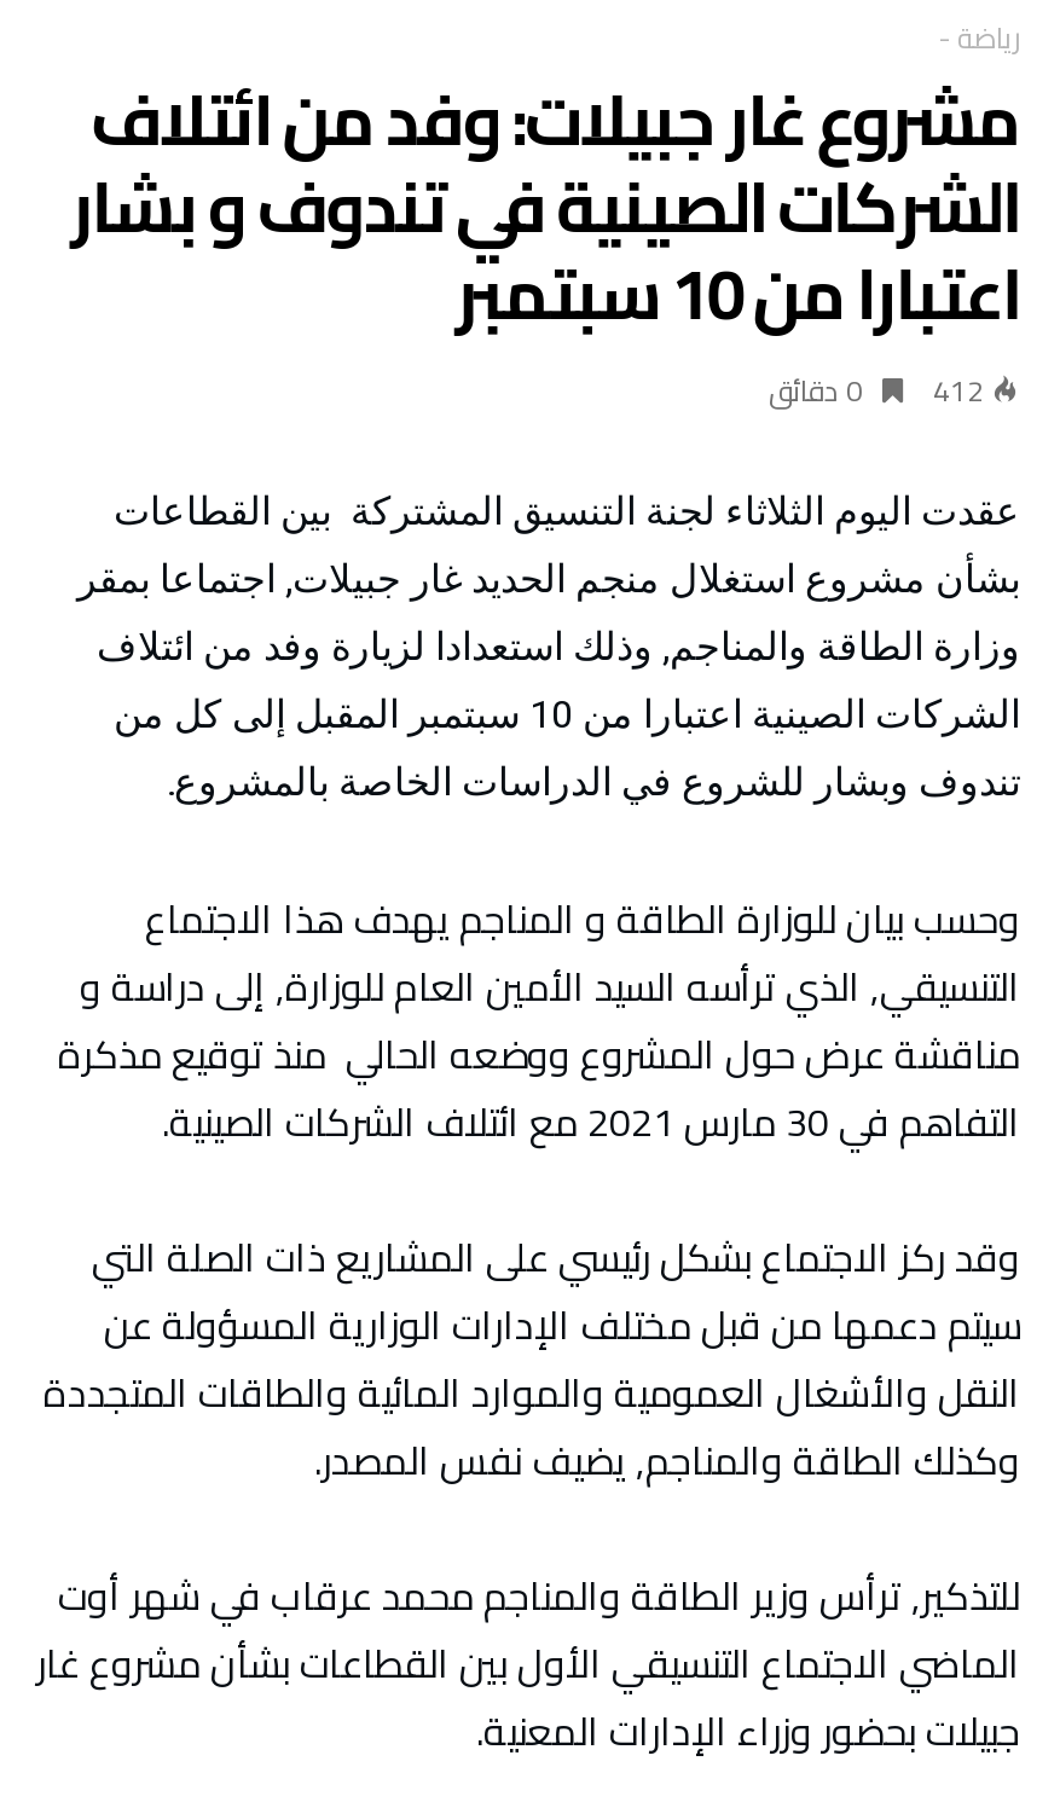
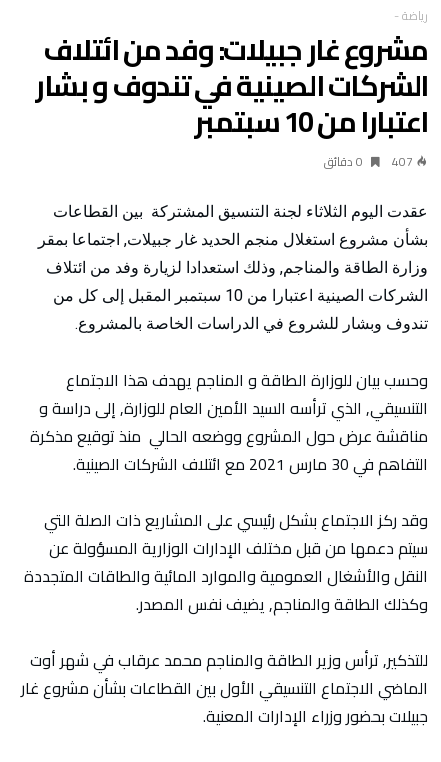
- 412
+ 407
